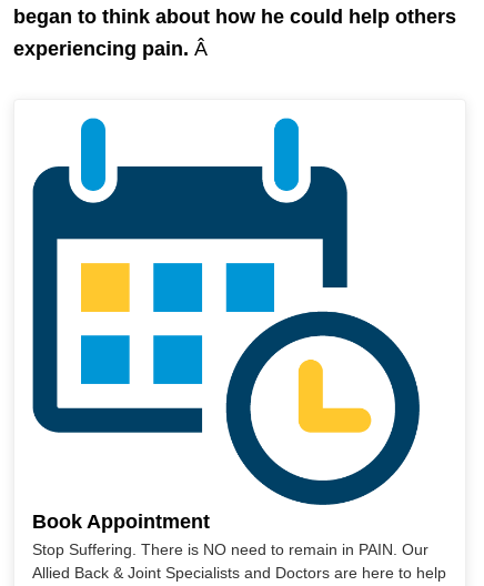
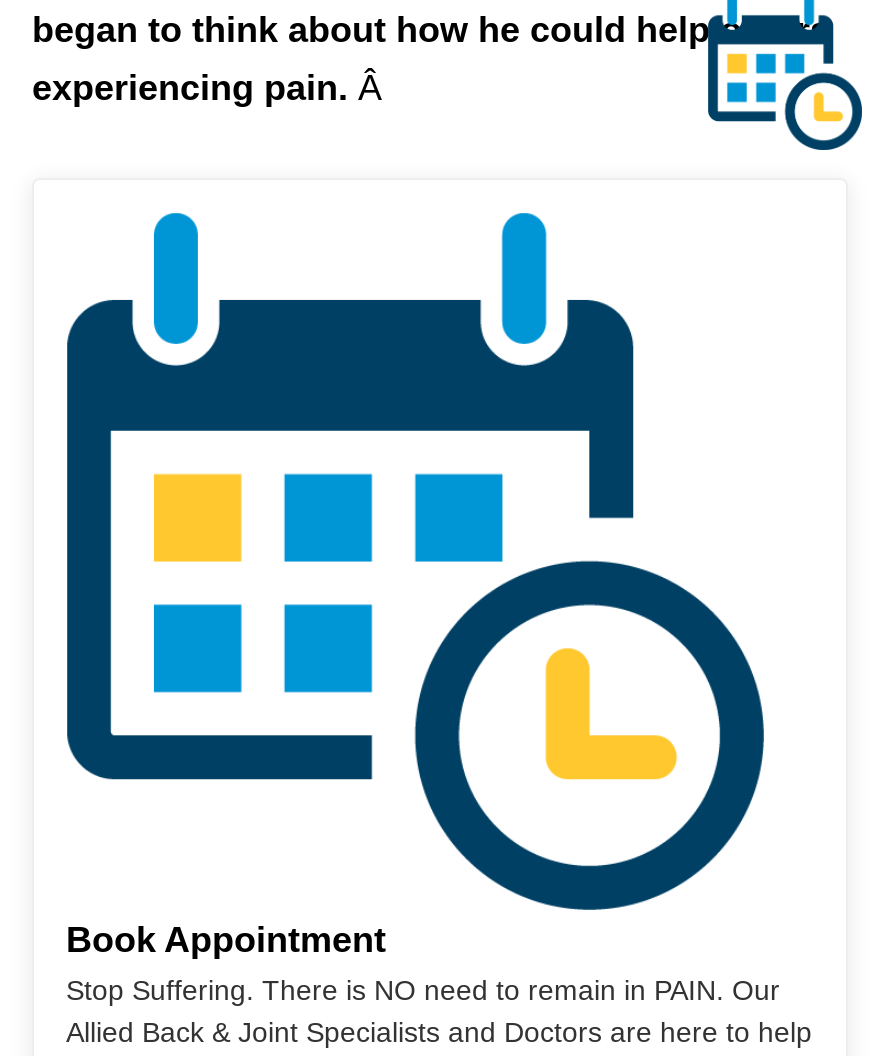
+ [image]
